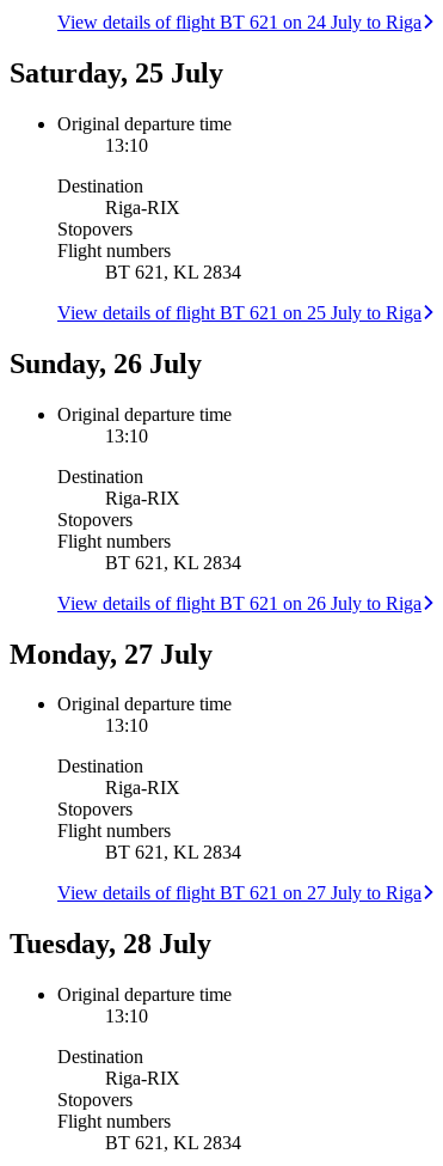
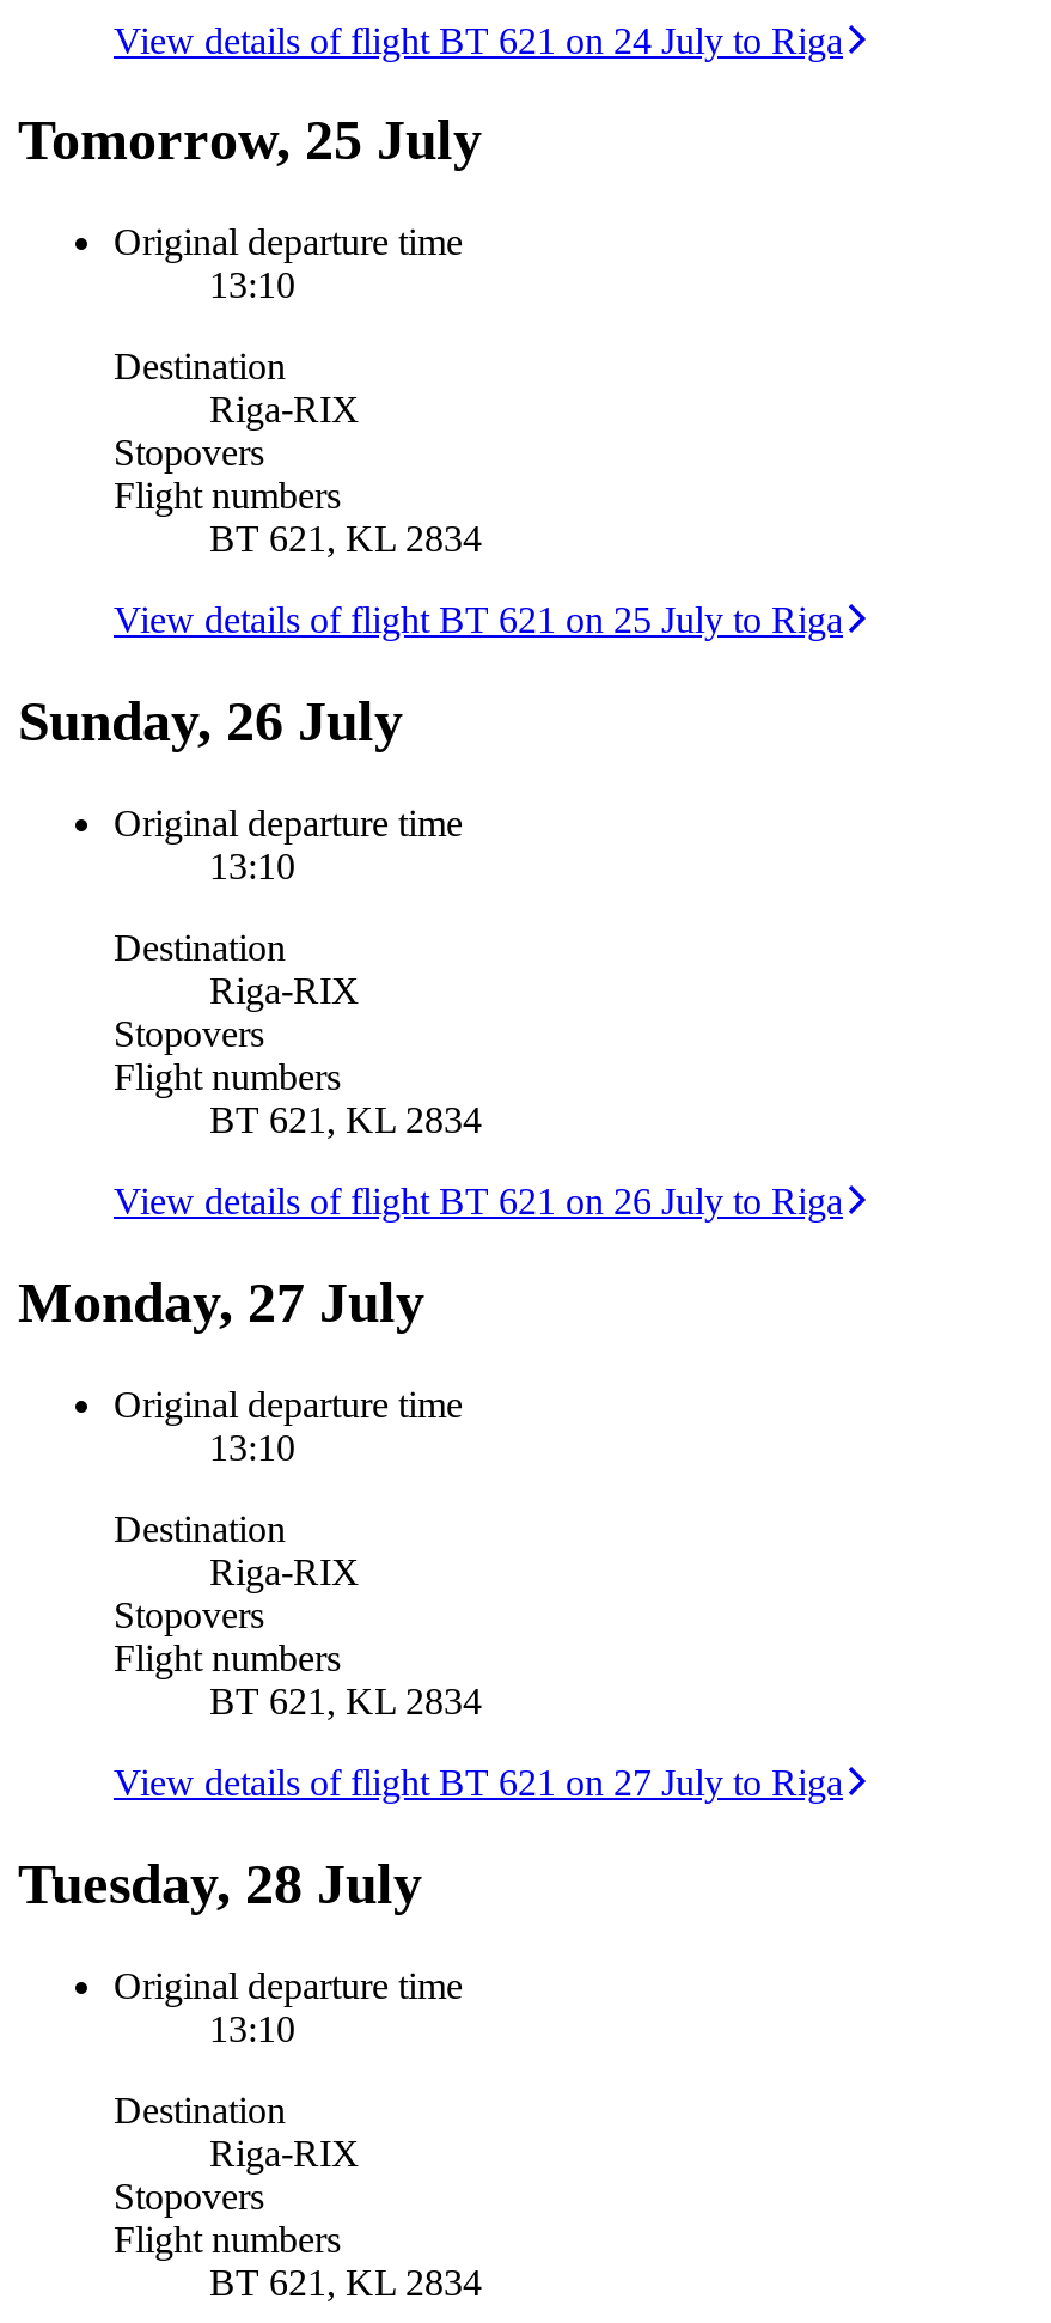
- Saturday, 25 July
+ Tomorrow, 25 July
